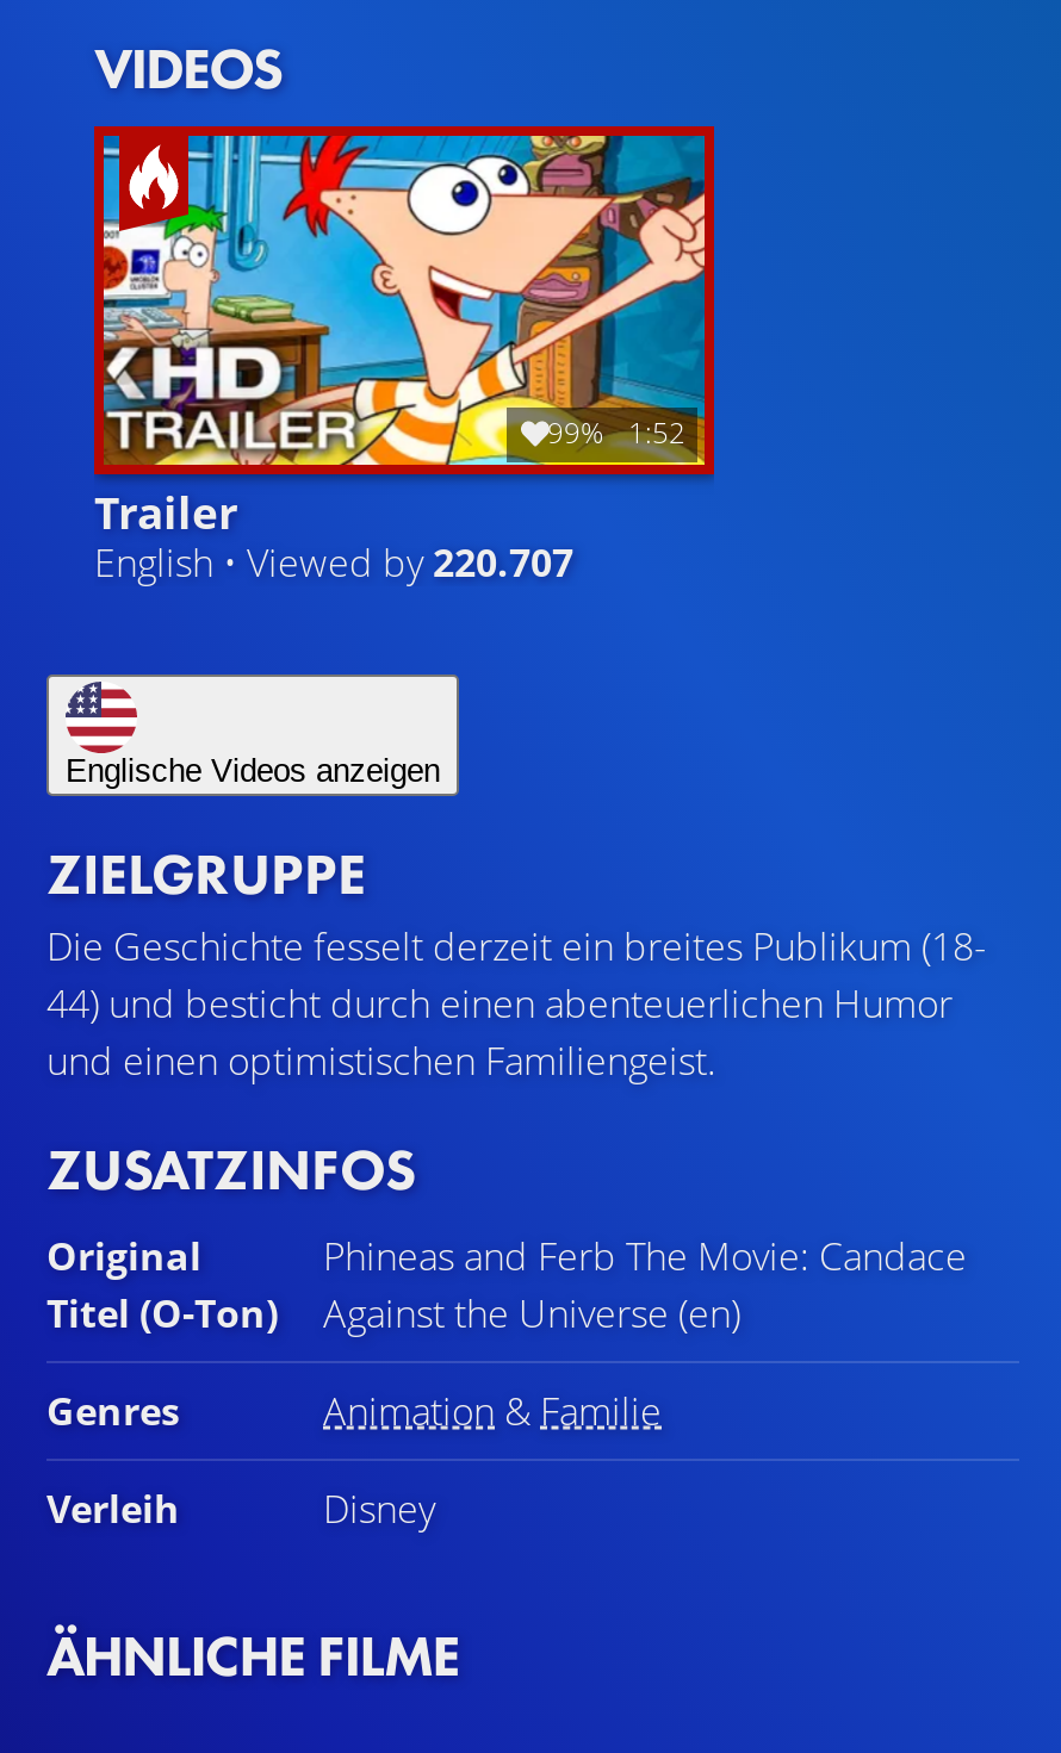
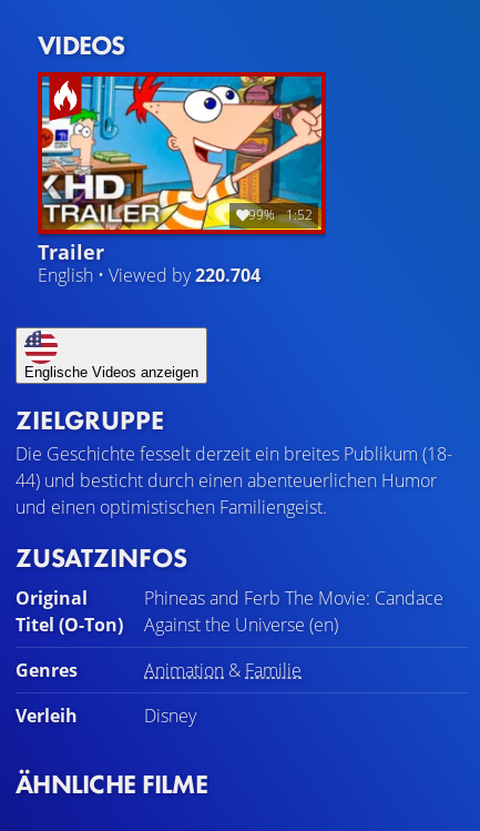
- English • Viewed by 220.707
+ English • Viewed by 220.704
